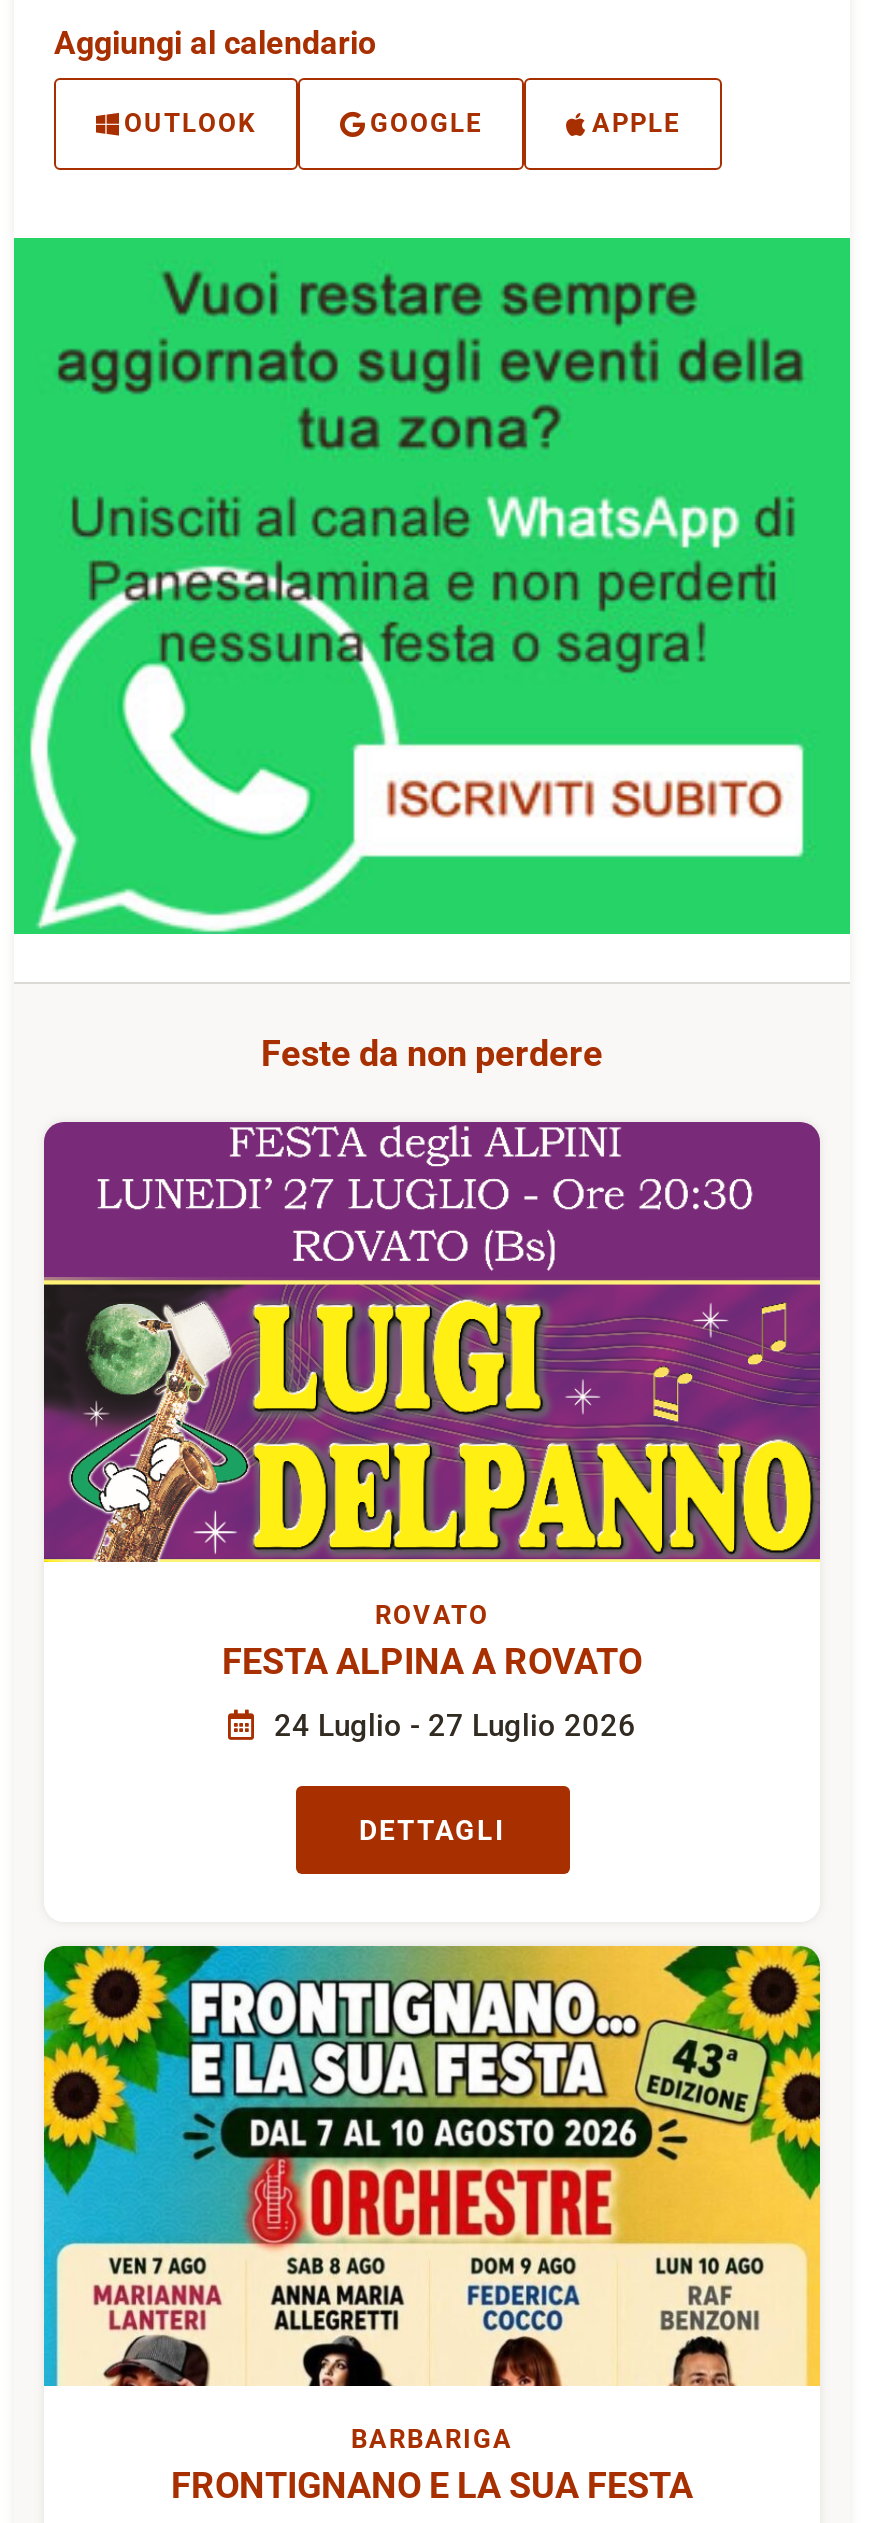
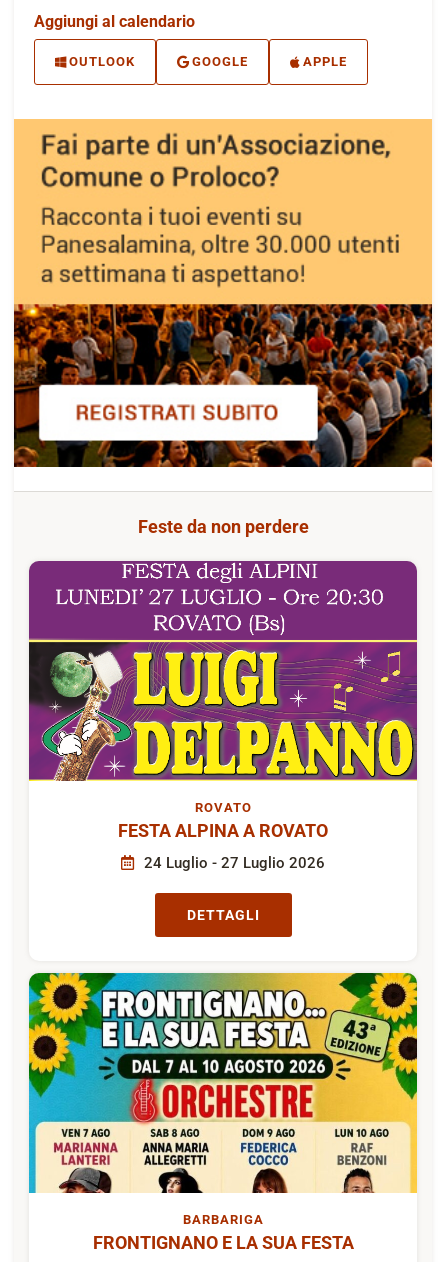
- [image]
+ [image]
